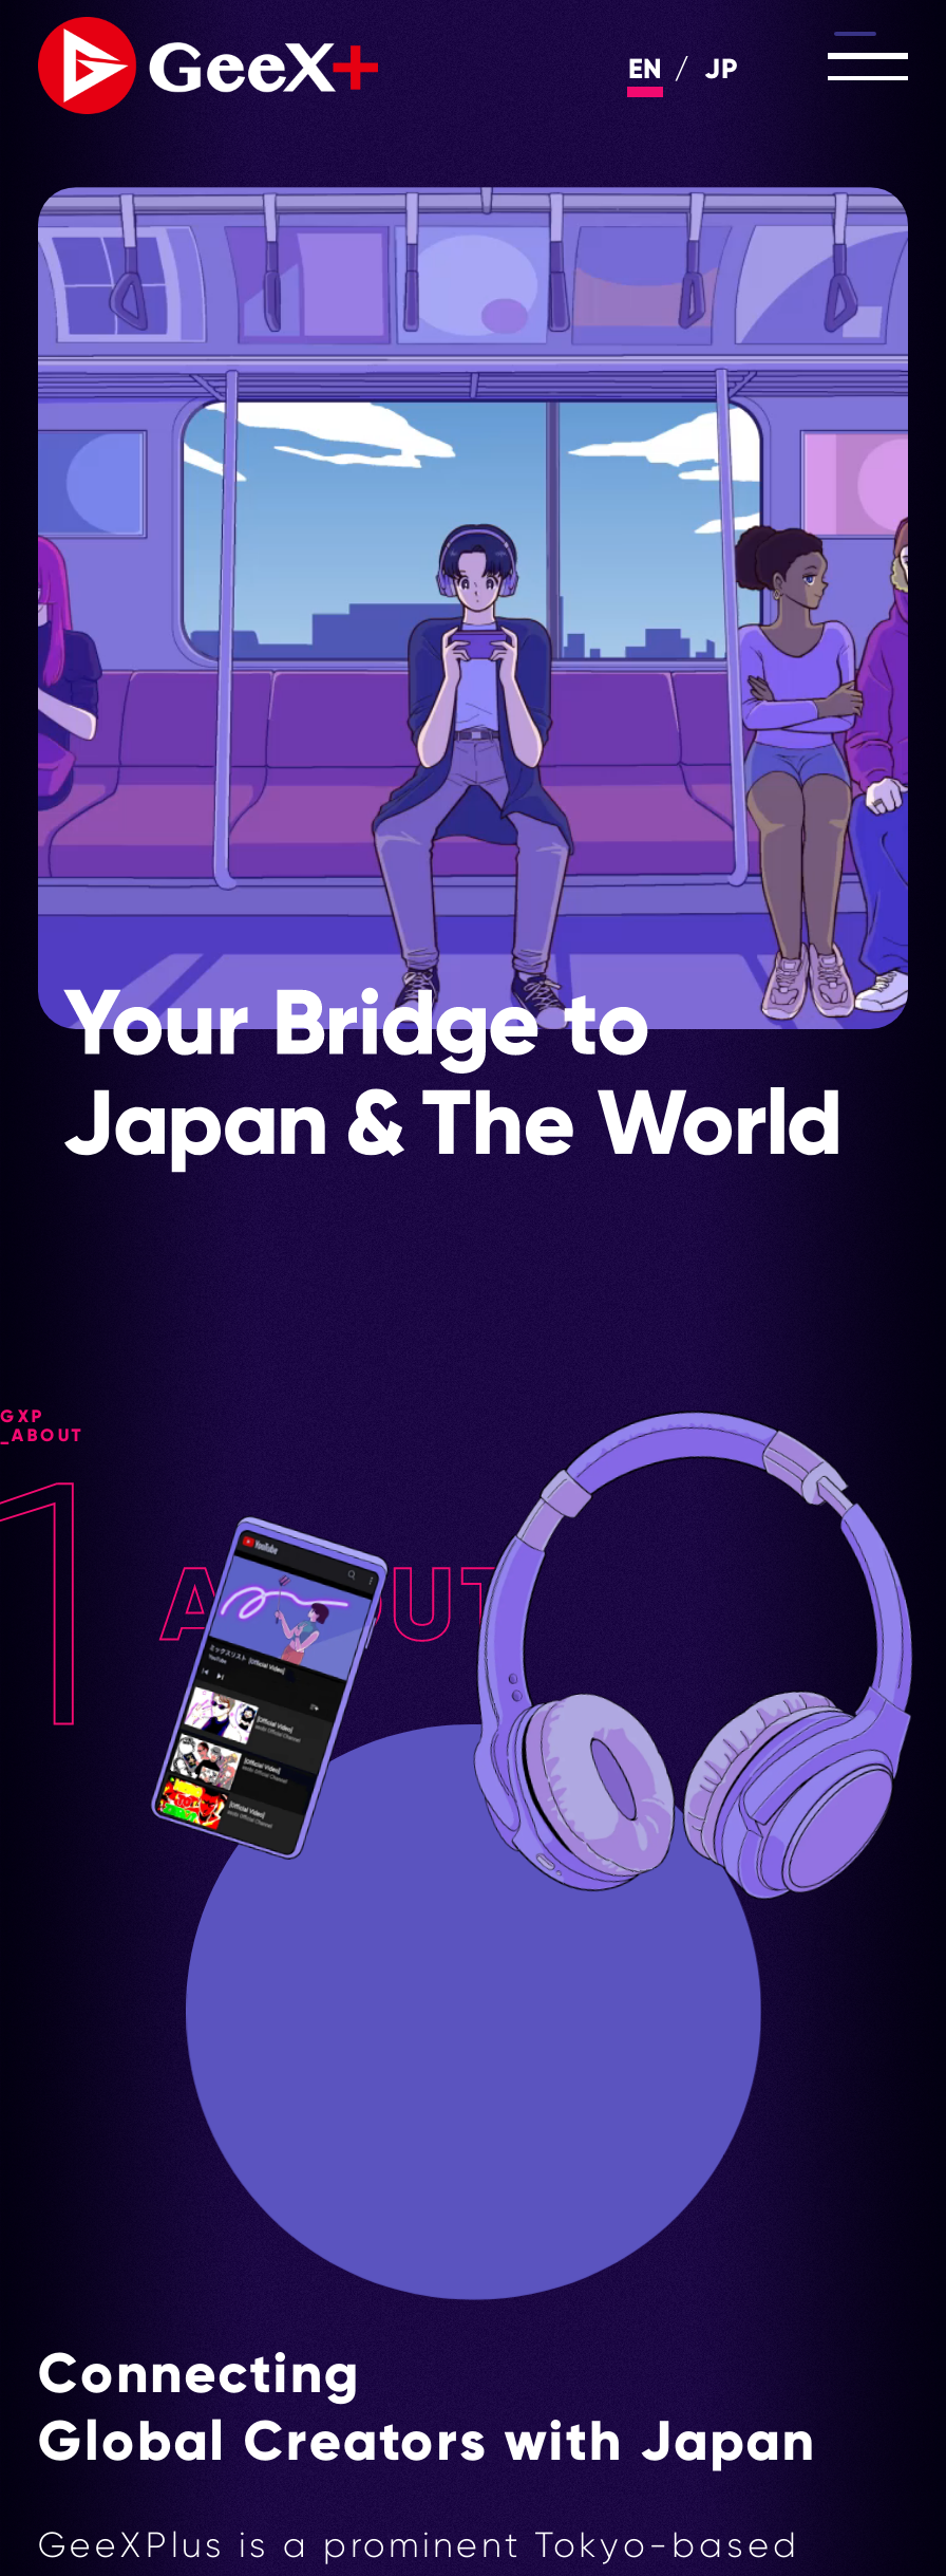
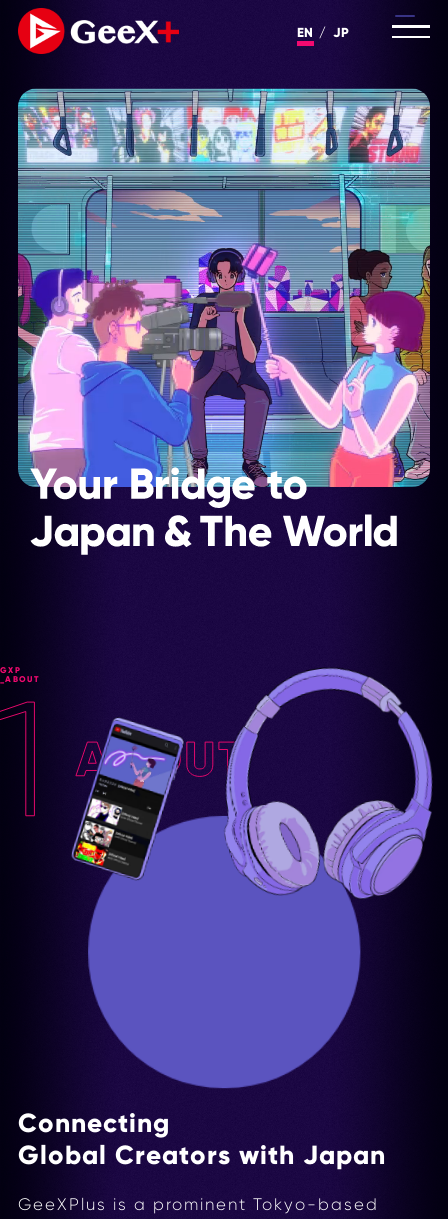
- [image]
+ [image]
